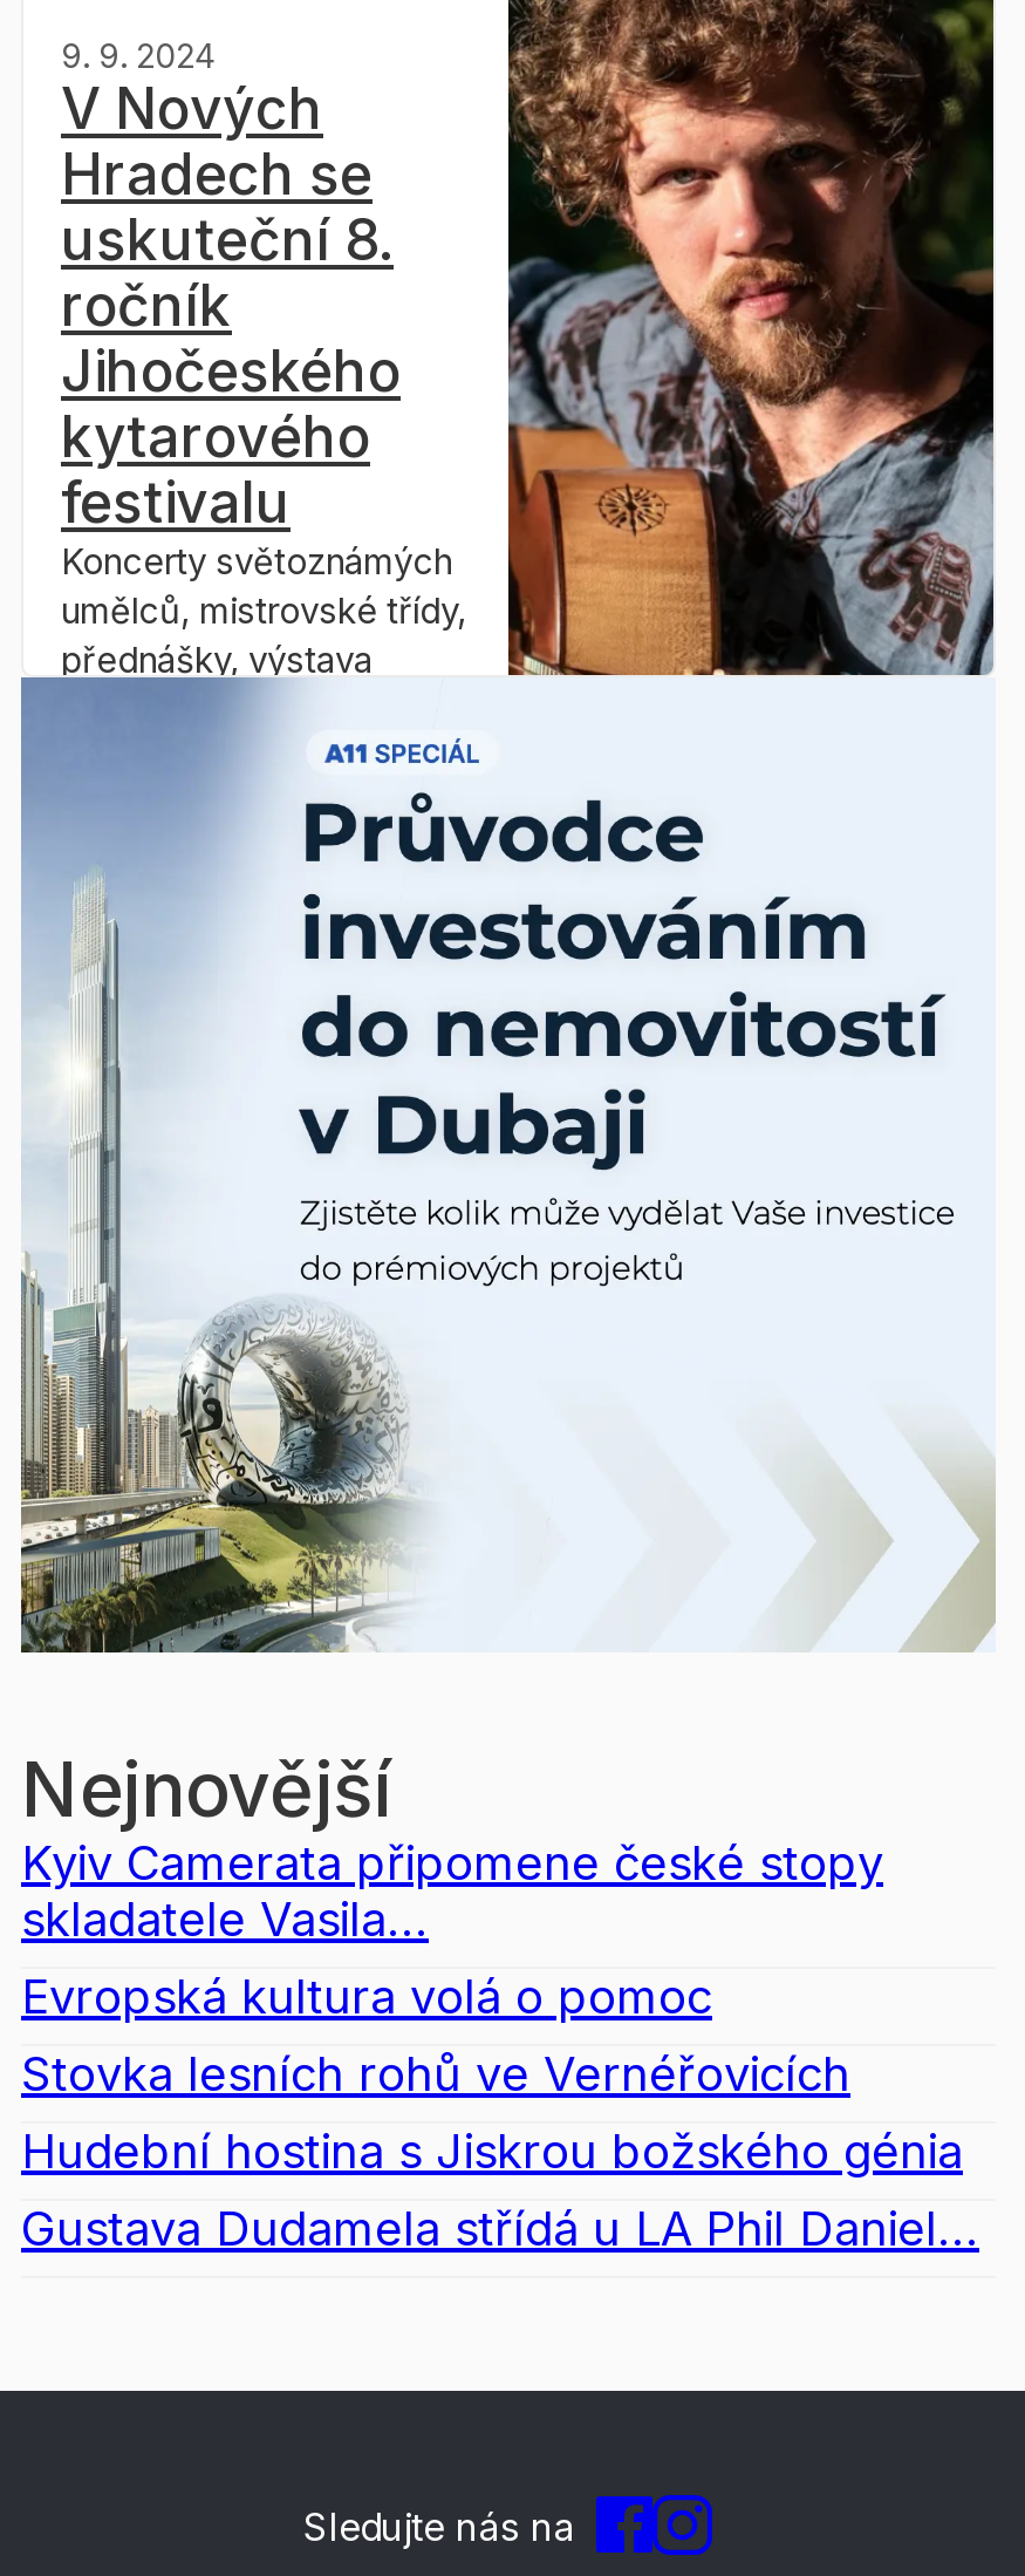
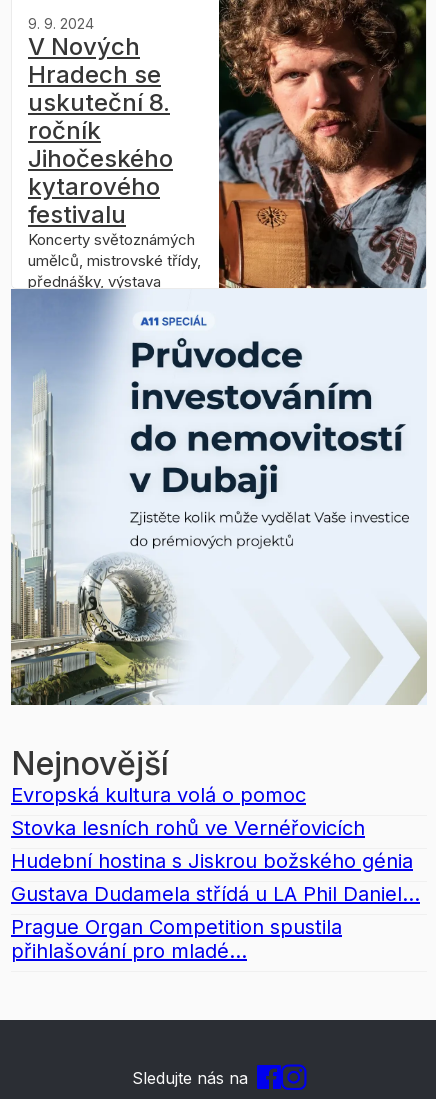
- Kyiv Camerata připomene české stopy
- skladatele Vasila...

moved up: Evropská kultura volá o pomoc | Stovka lesních rohů ve Vernéřovicích | Hudební hostina s Jiskrou božského génia | Gustava Dudamela střídá u LA Phil Daniel...

+ Prague Organ Competition spustila
+ přihlašování pro mladé...
